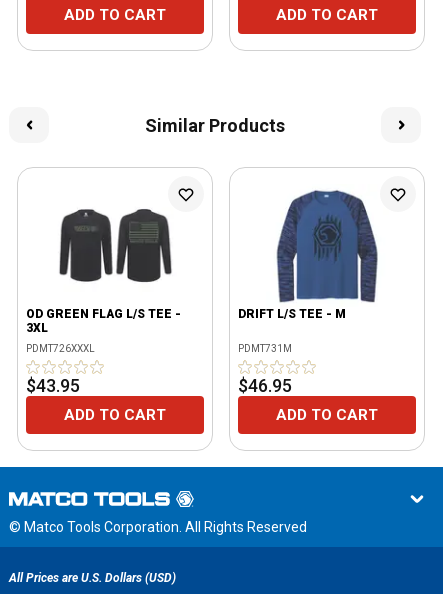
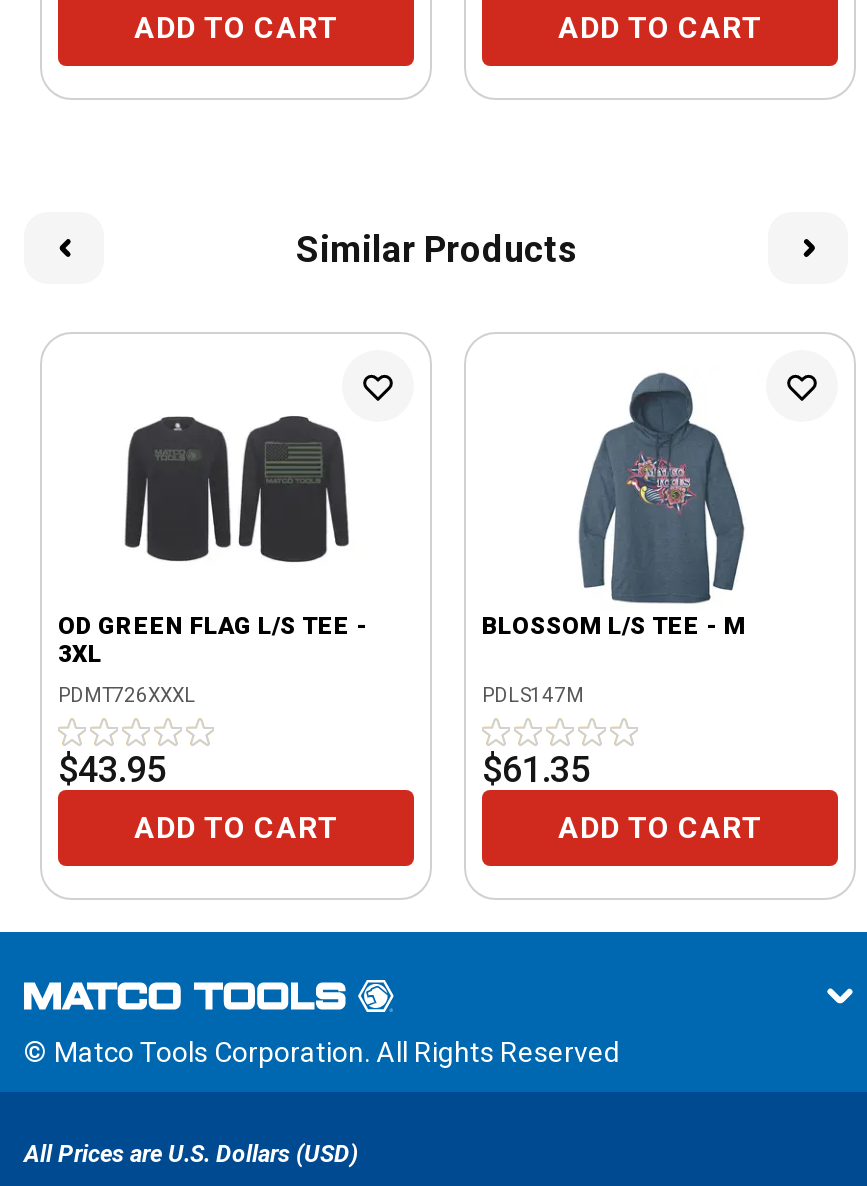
- [image]
- DRIFT L/S TEE - M
+ [image]
+ BLOSSOM L/S TEE - M

- PDMT731M
+ PDLS147M

- $46.95
+ $61.35
